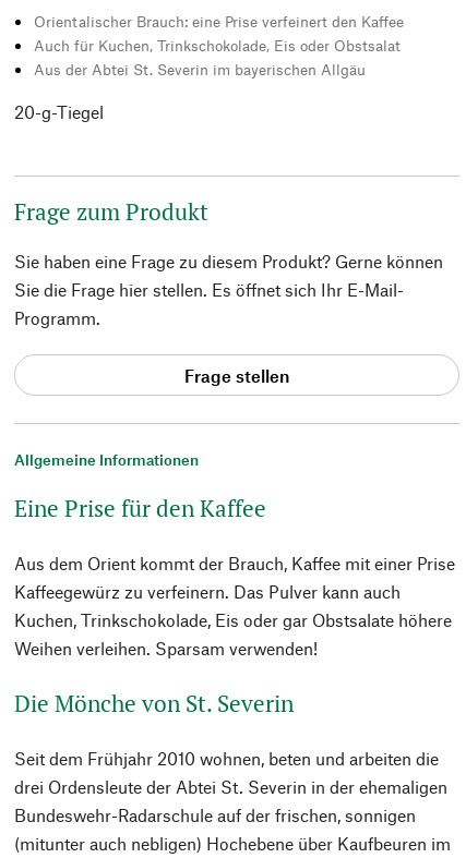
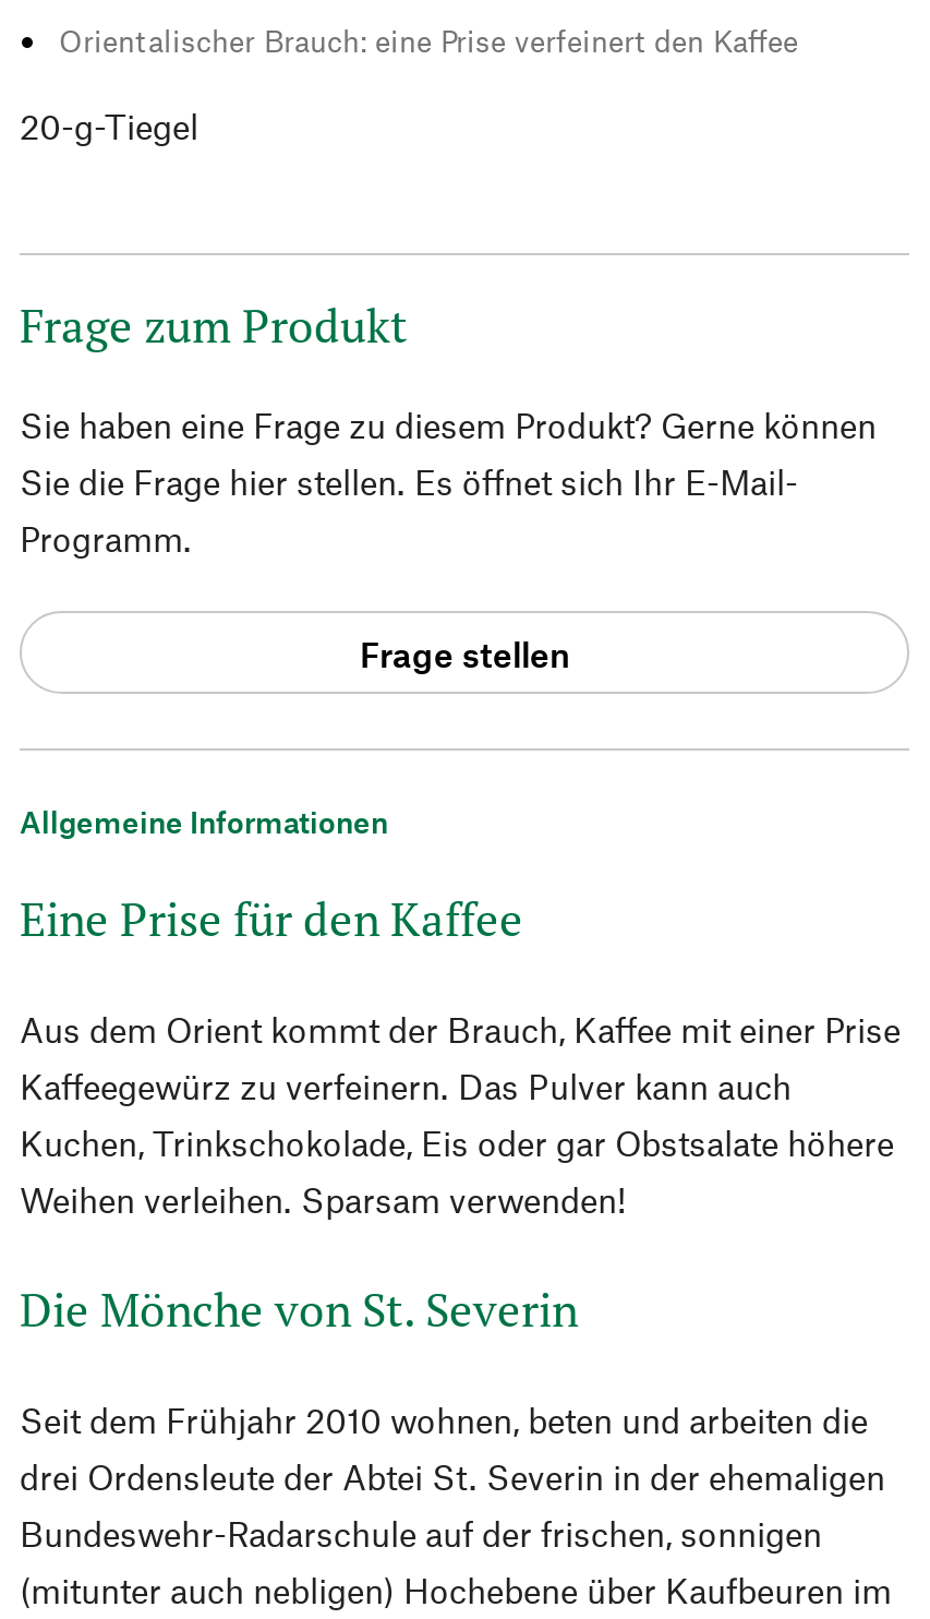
- Auch für Kuchen, Trinkschokolade, Eis oder Obstsalat
- Aus der Abtei St. Severin im bayerischen Allgäu
